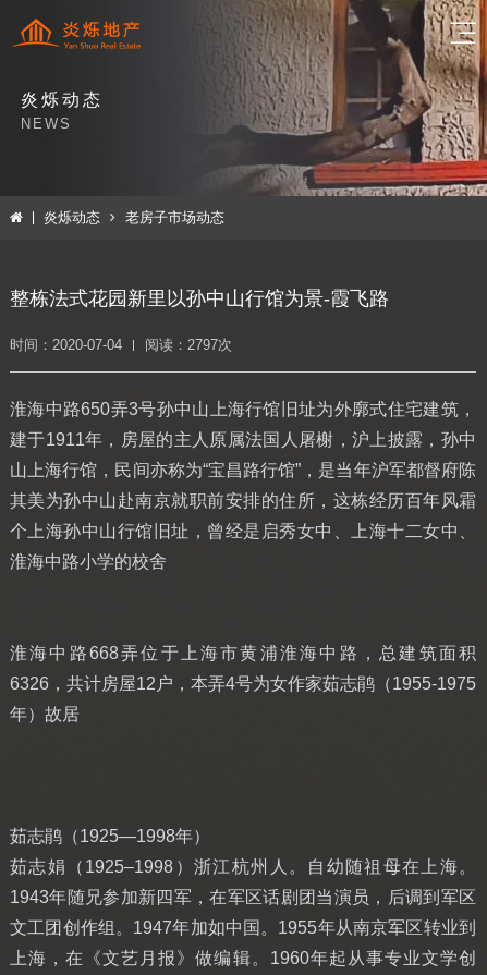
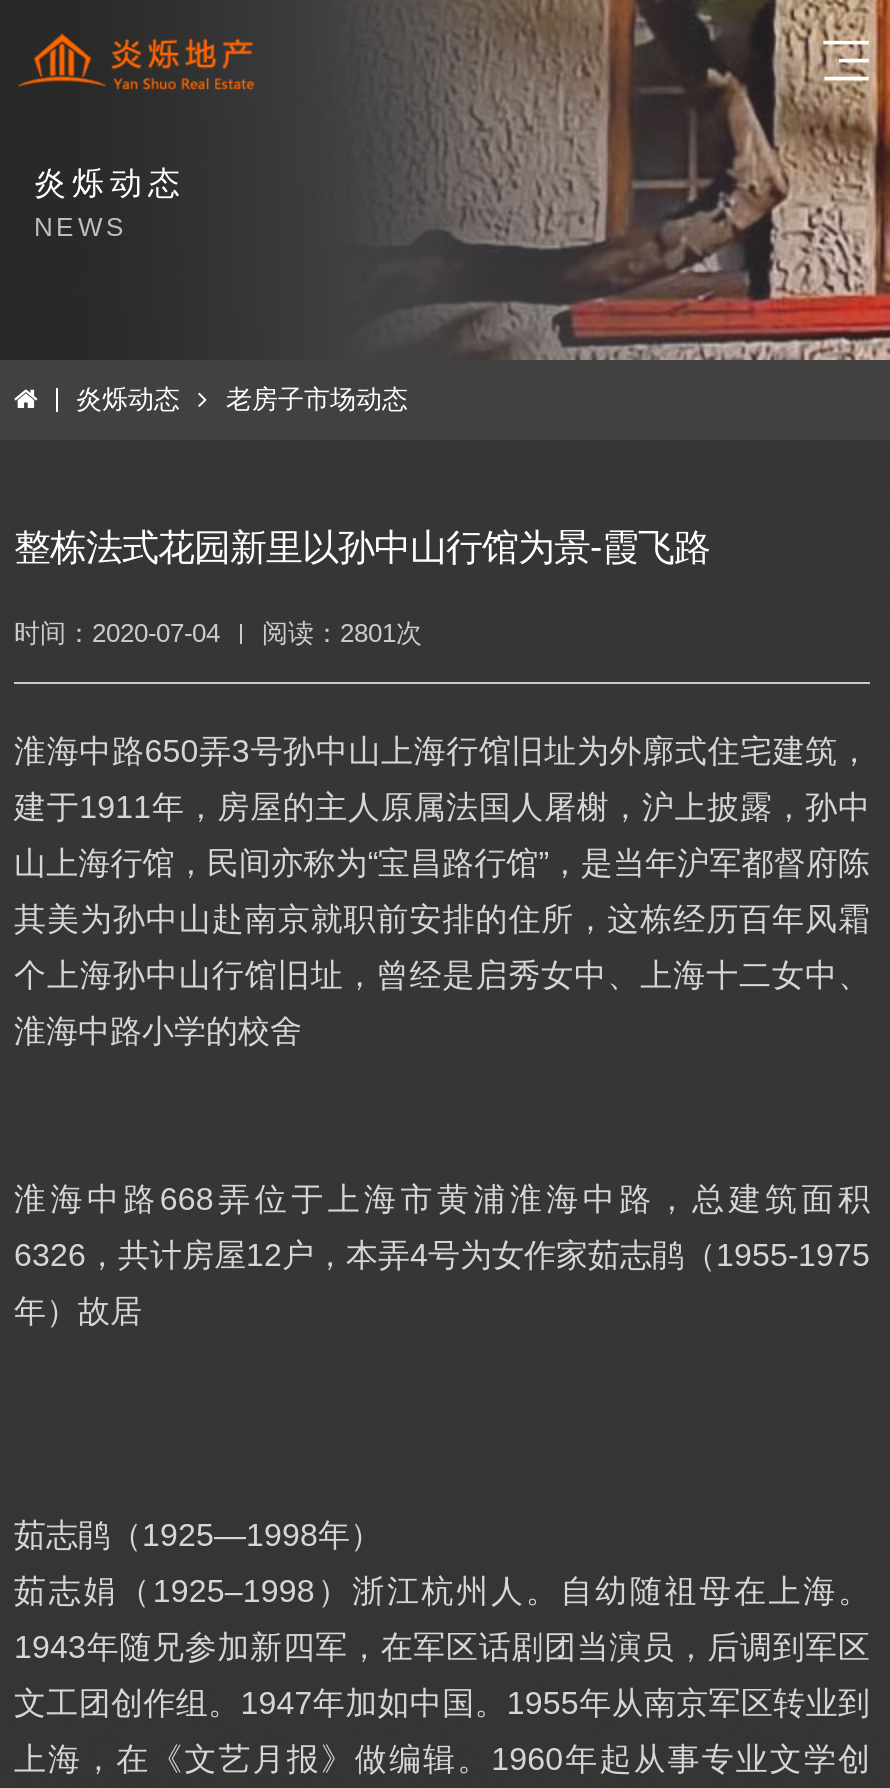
- 时间：2020-07-04 阅读：2797次
+ 时间：2020-07-04 阅读：2801次
